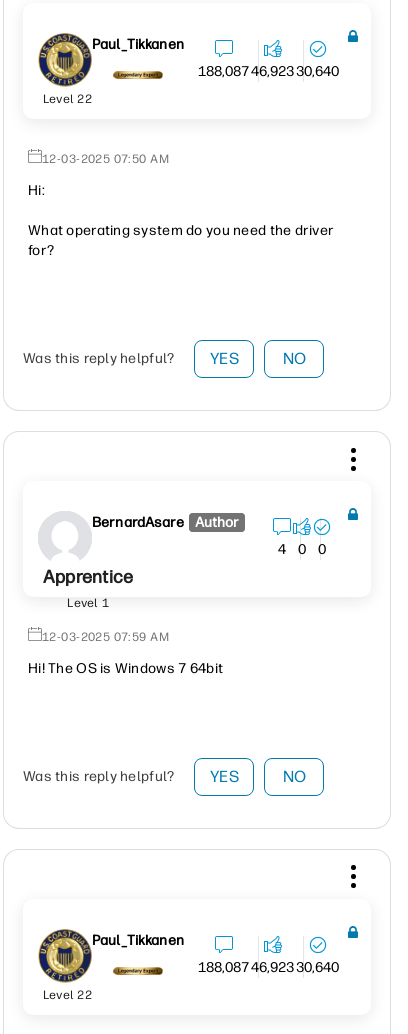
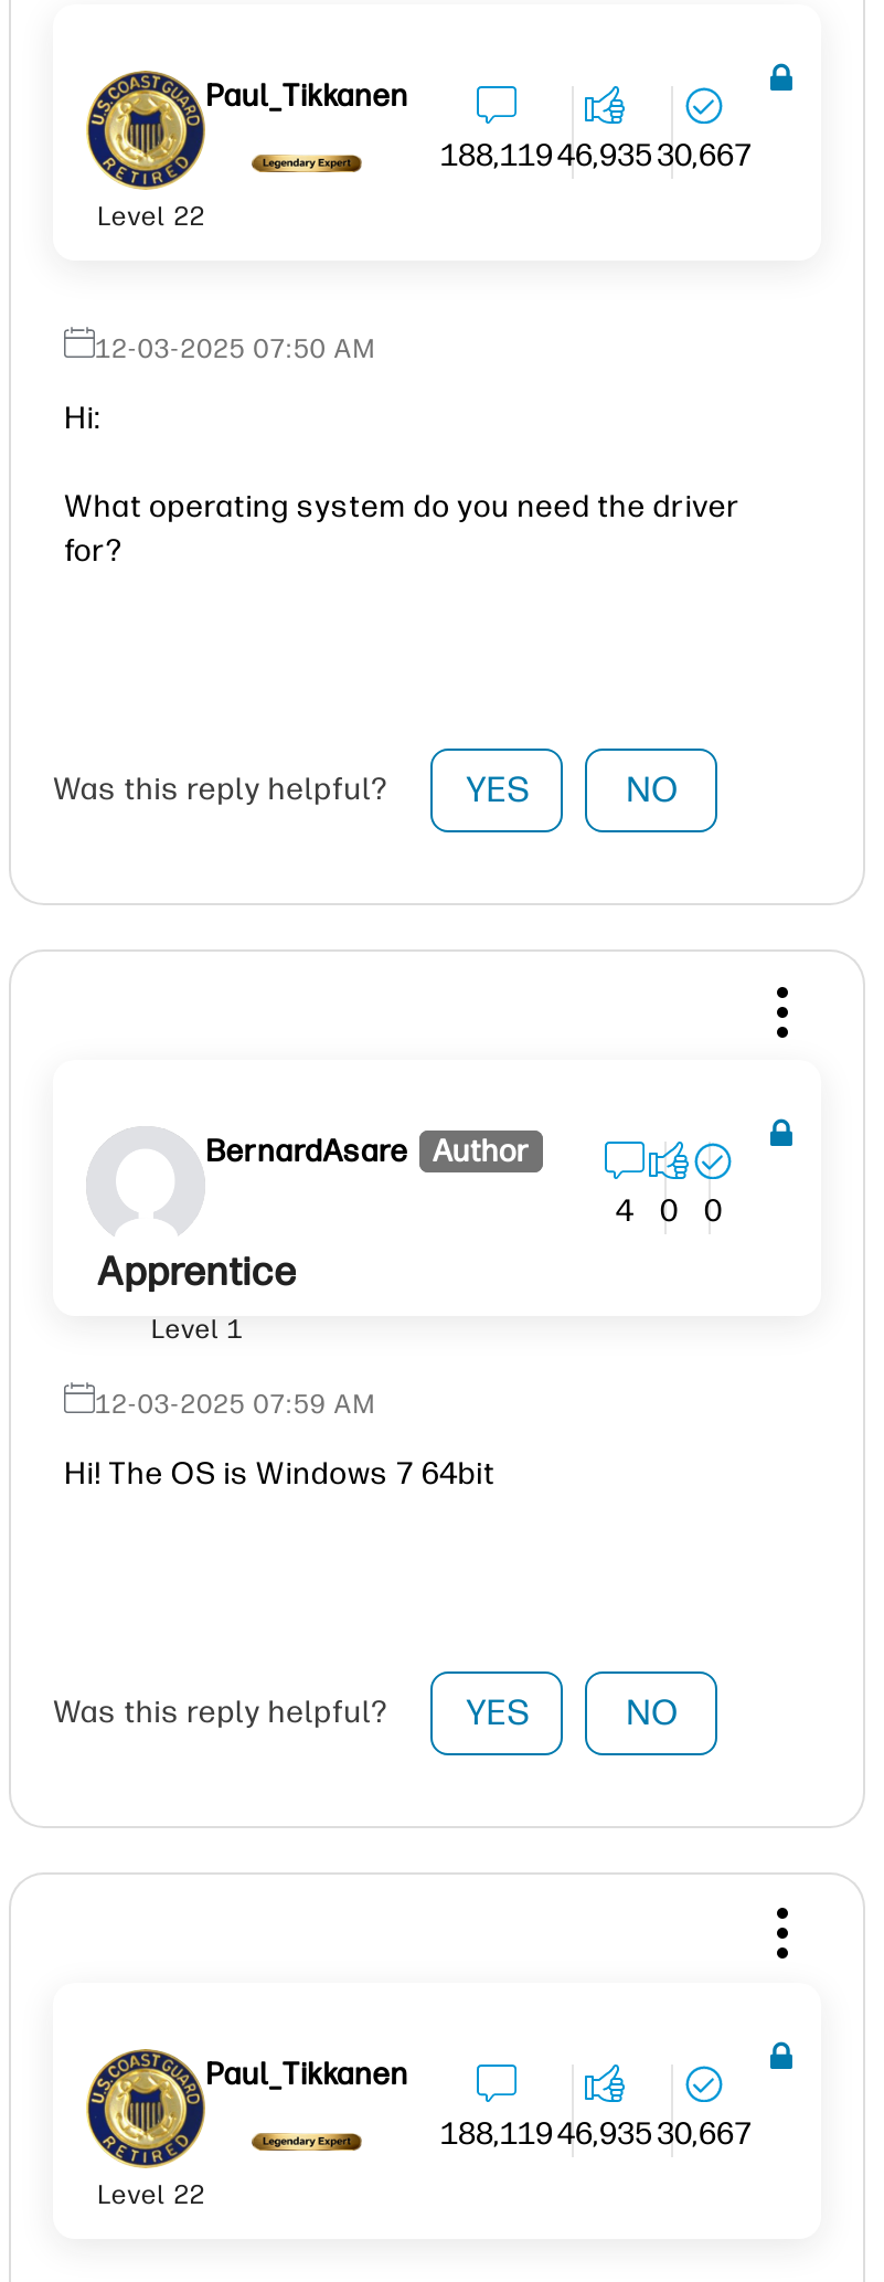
- 188,087 46,923 30,640
+ 188,119 46,935 30,667

- 188,087 46,923 30,640
+ 188,119 46,935 30,667
